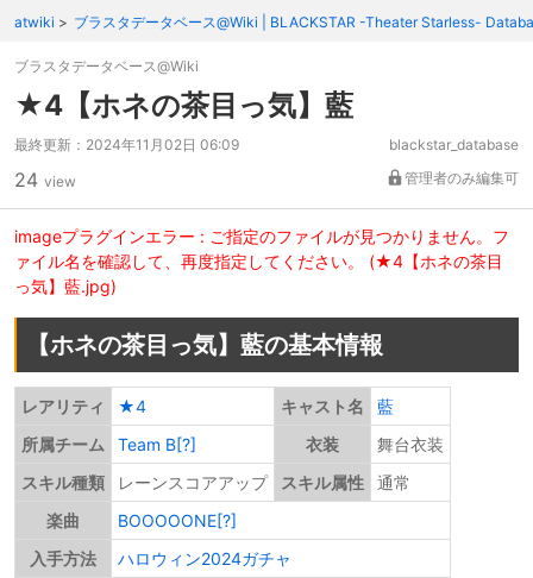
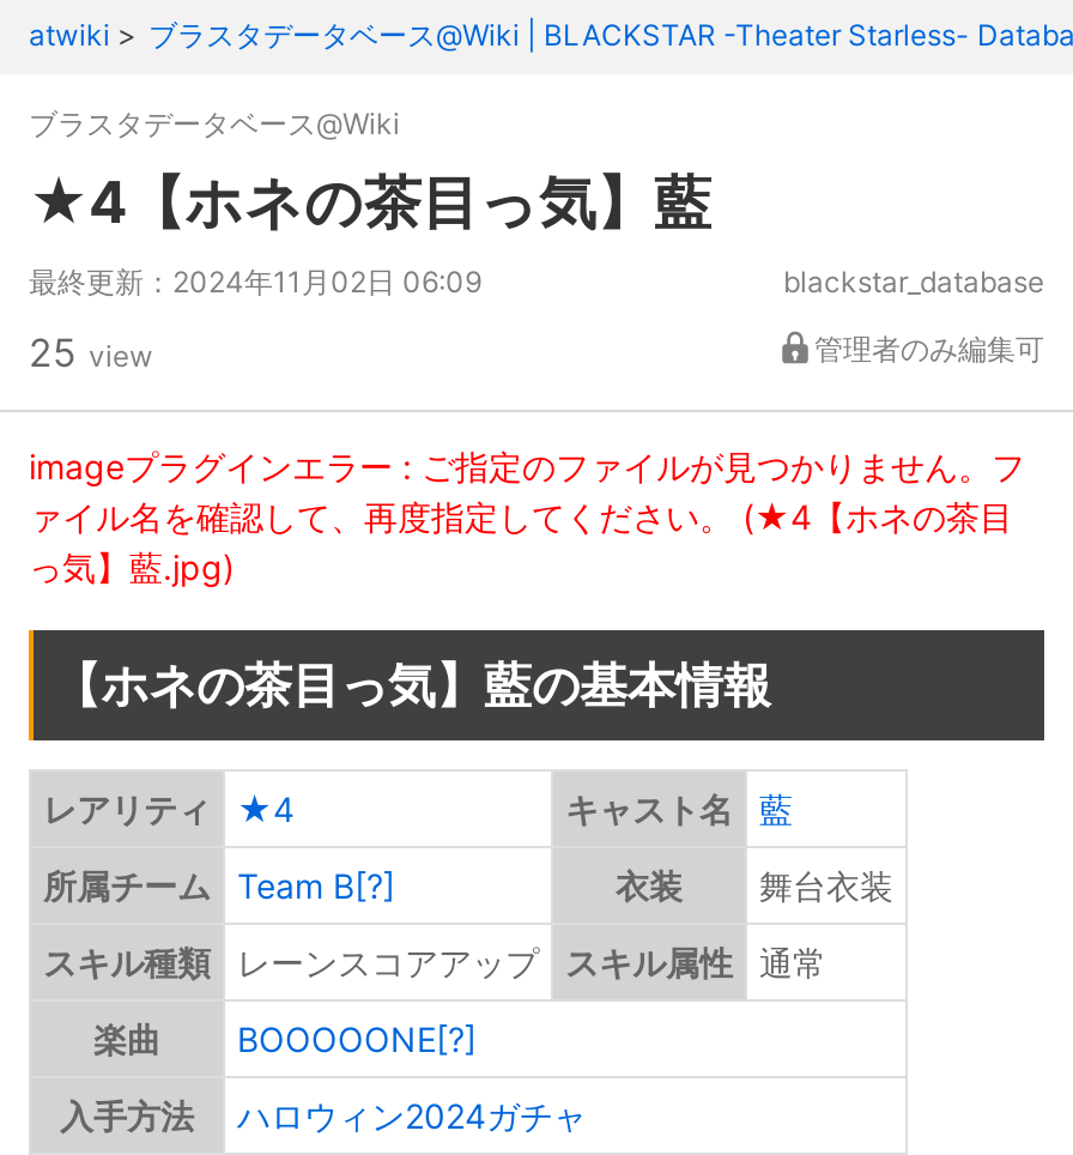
- 24 view
+ 25 view
